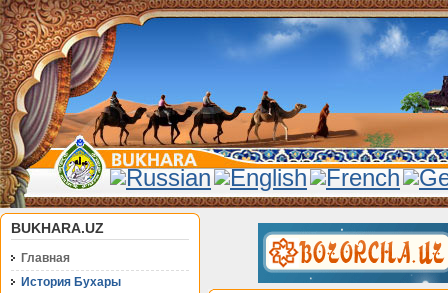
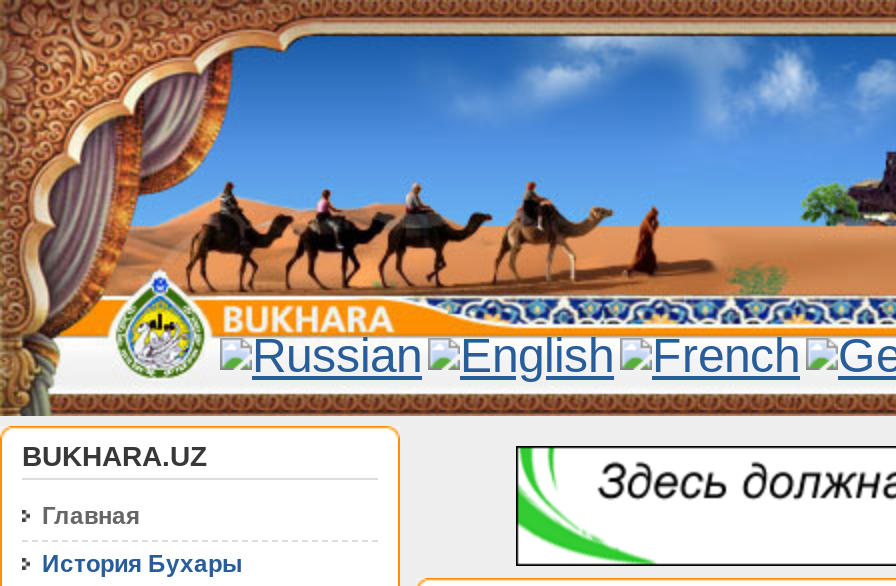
- [image]
+ [image]
